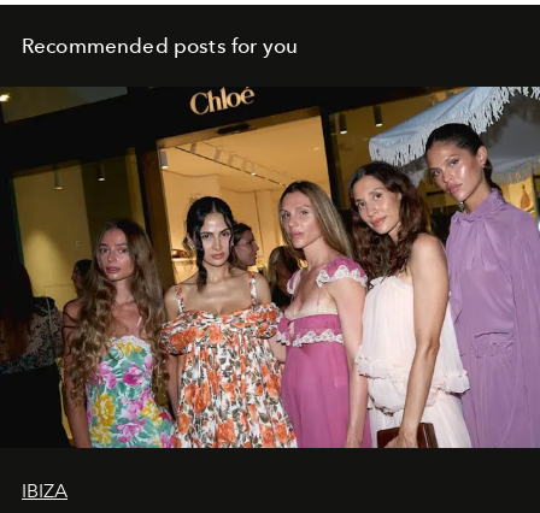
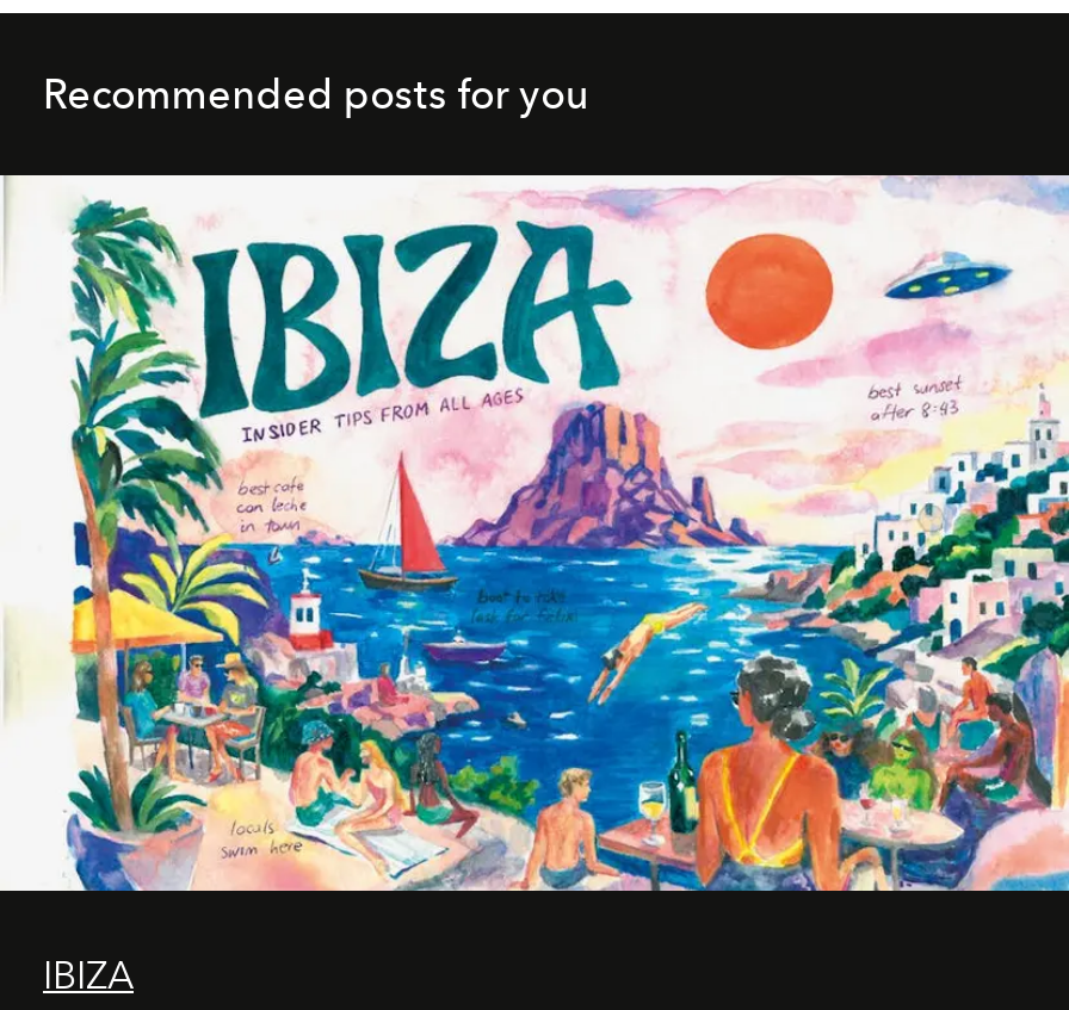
- [image]
+ [image]
